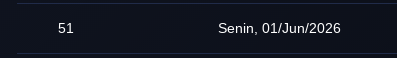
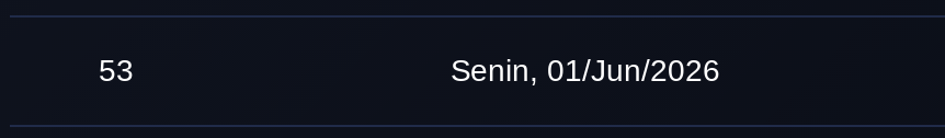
- 51
+ 53
